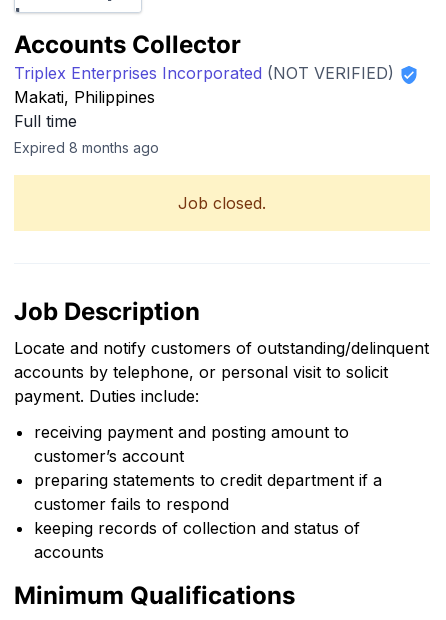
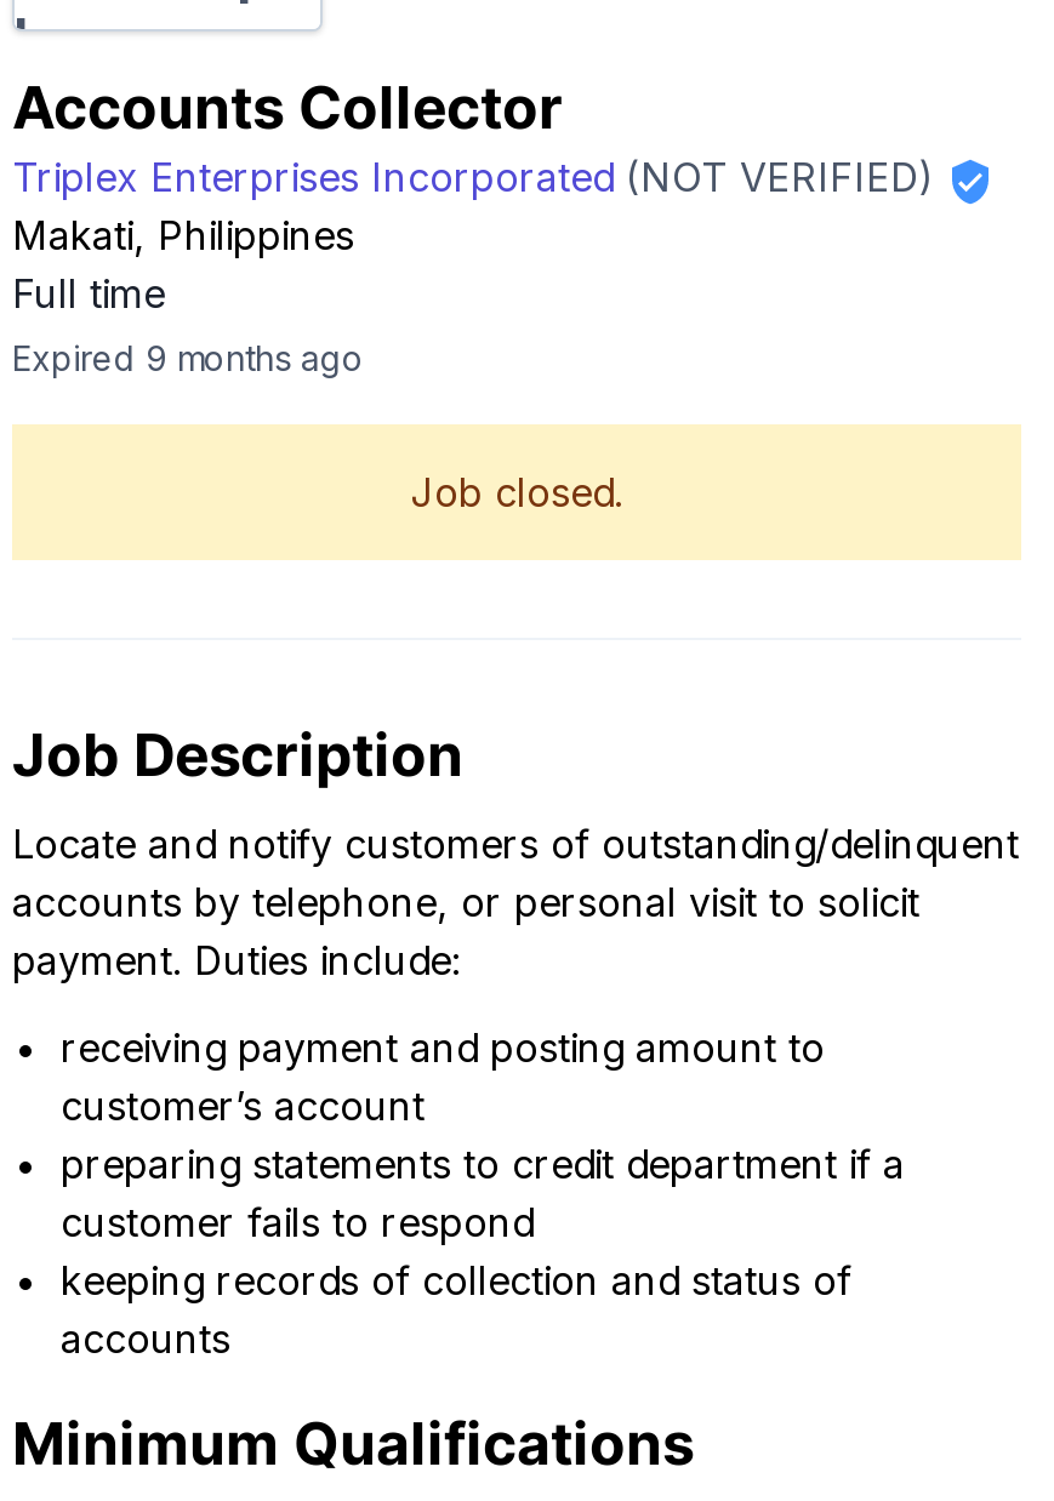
- Expired 8 months ago
+ Expired 9 months ago
